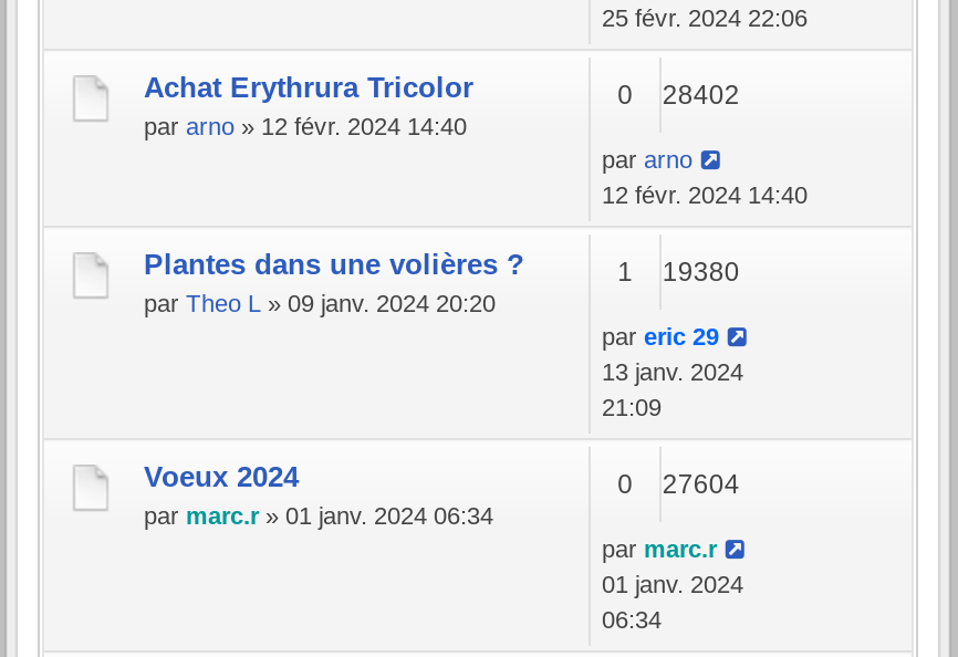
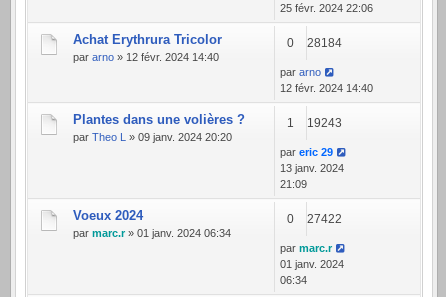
- 0 28402
+ 0 28184

- 1 19380
+ 1 19243

- 0 27604
+ 0 27422
